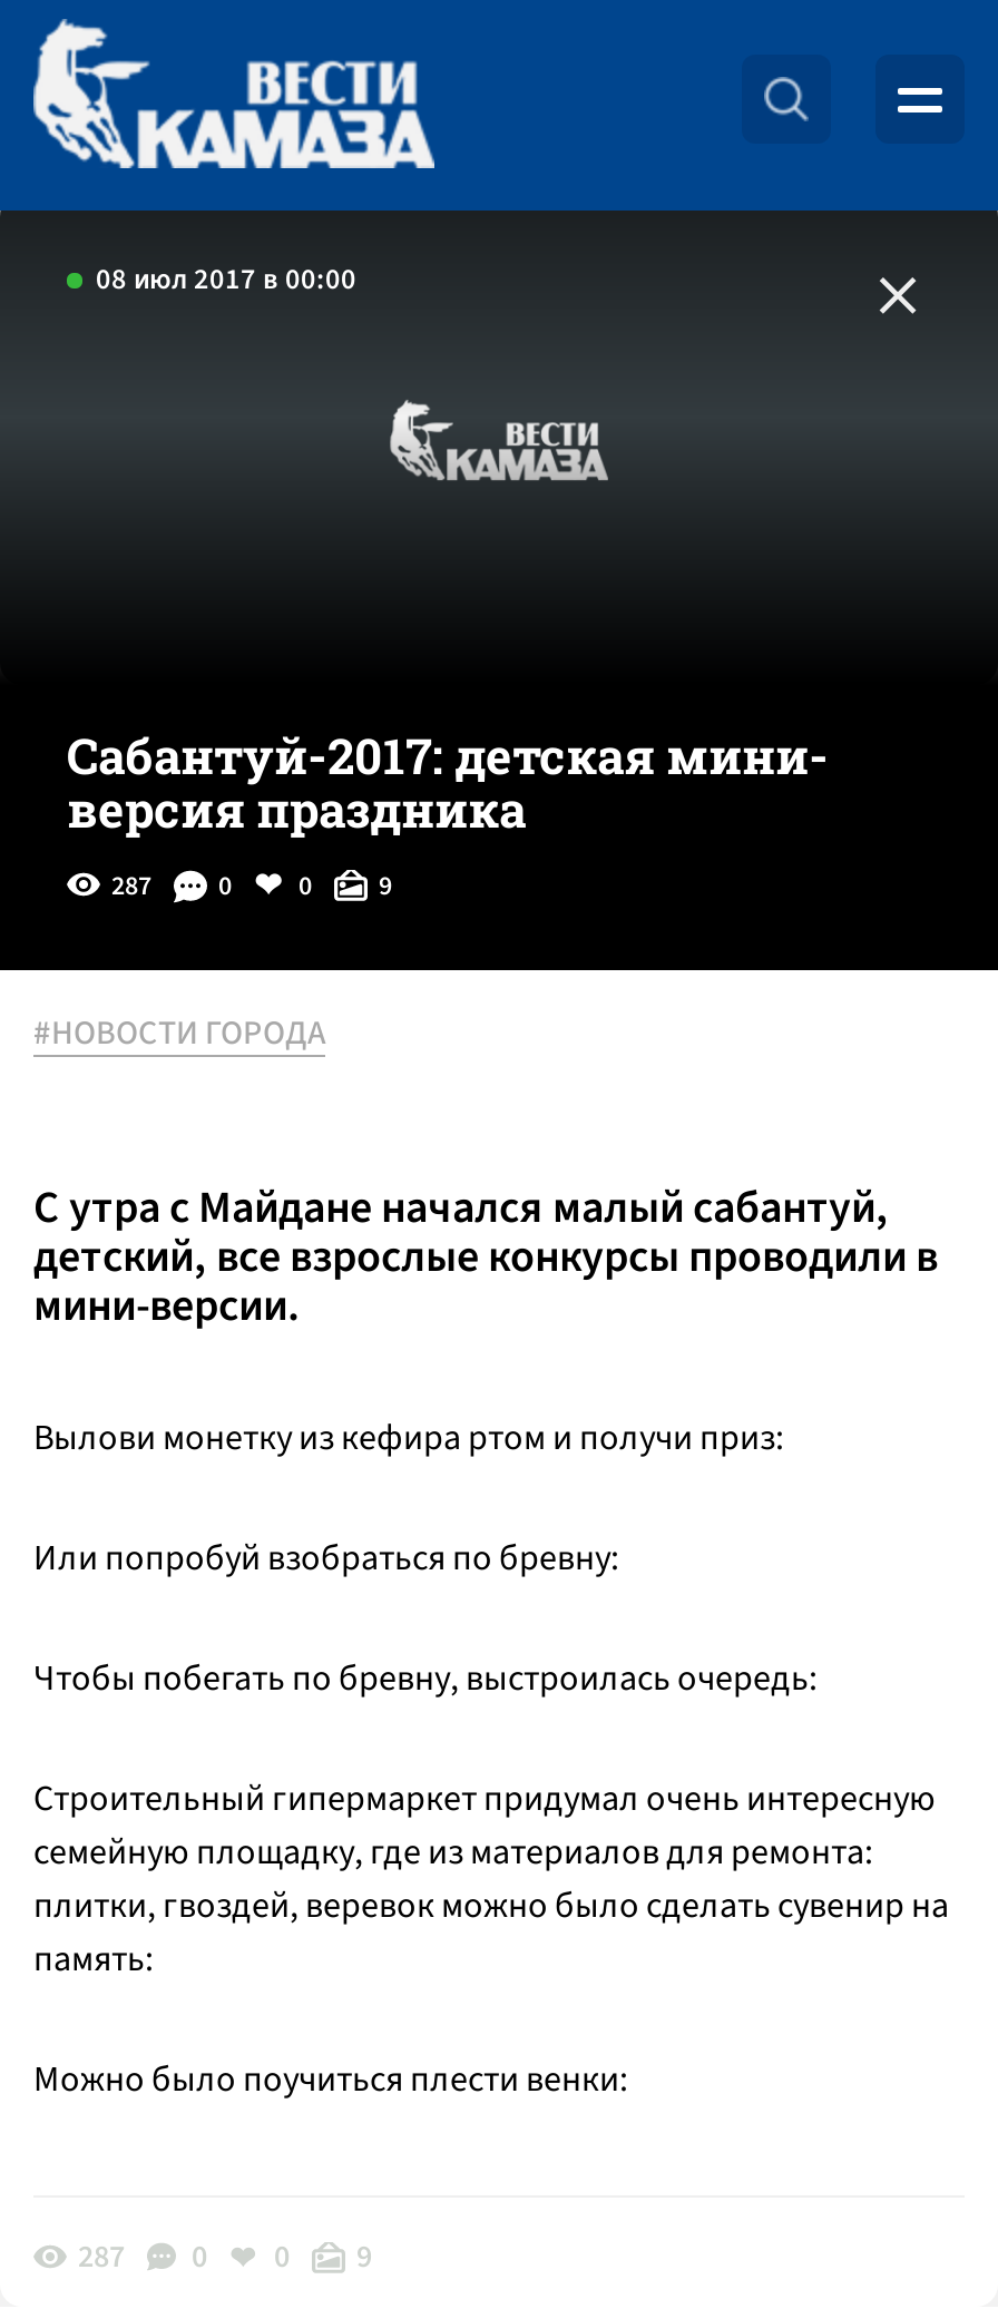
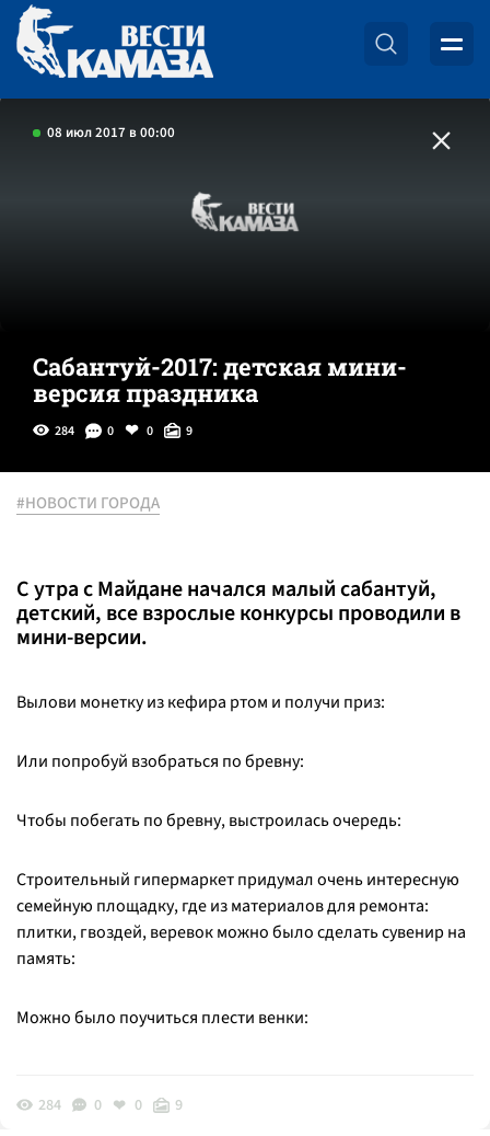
- 287 0 0 9
+ 284 0 0 9

- 287 0 0 9
+ 284 0 0 9
